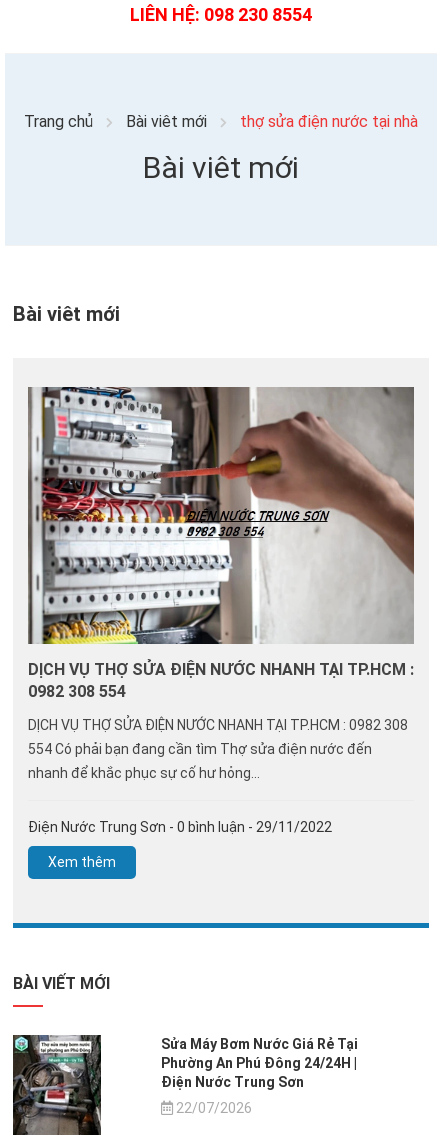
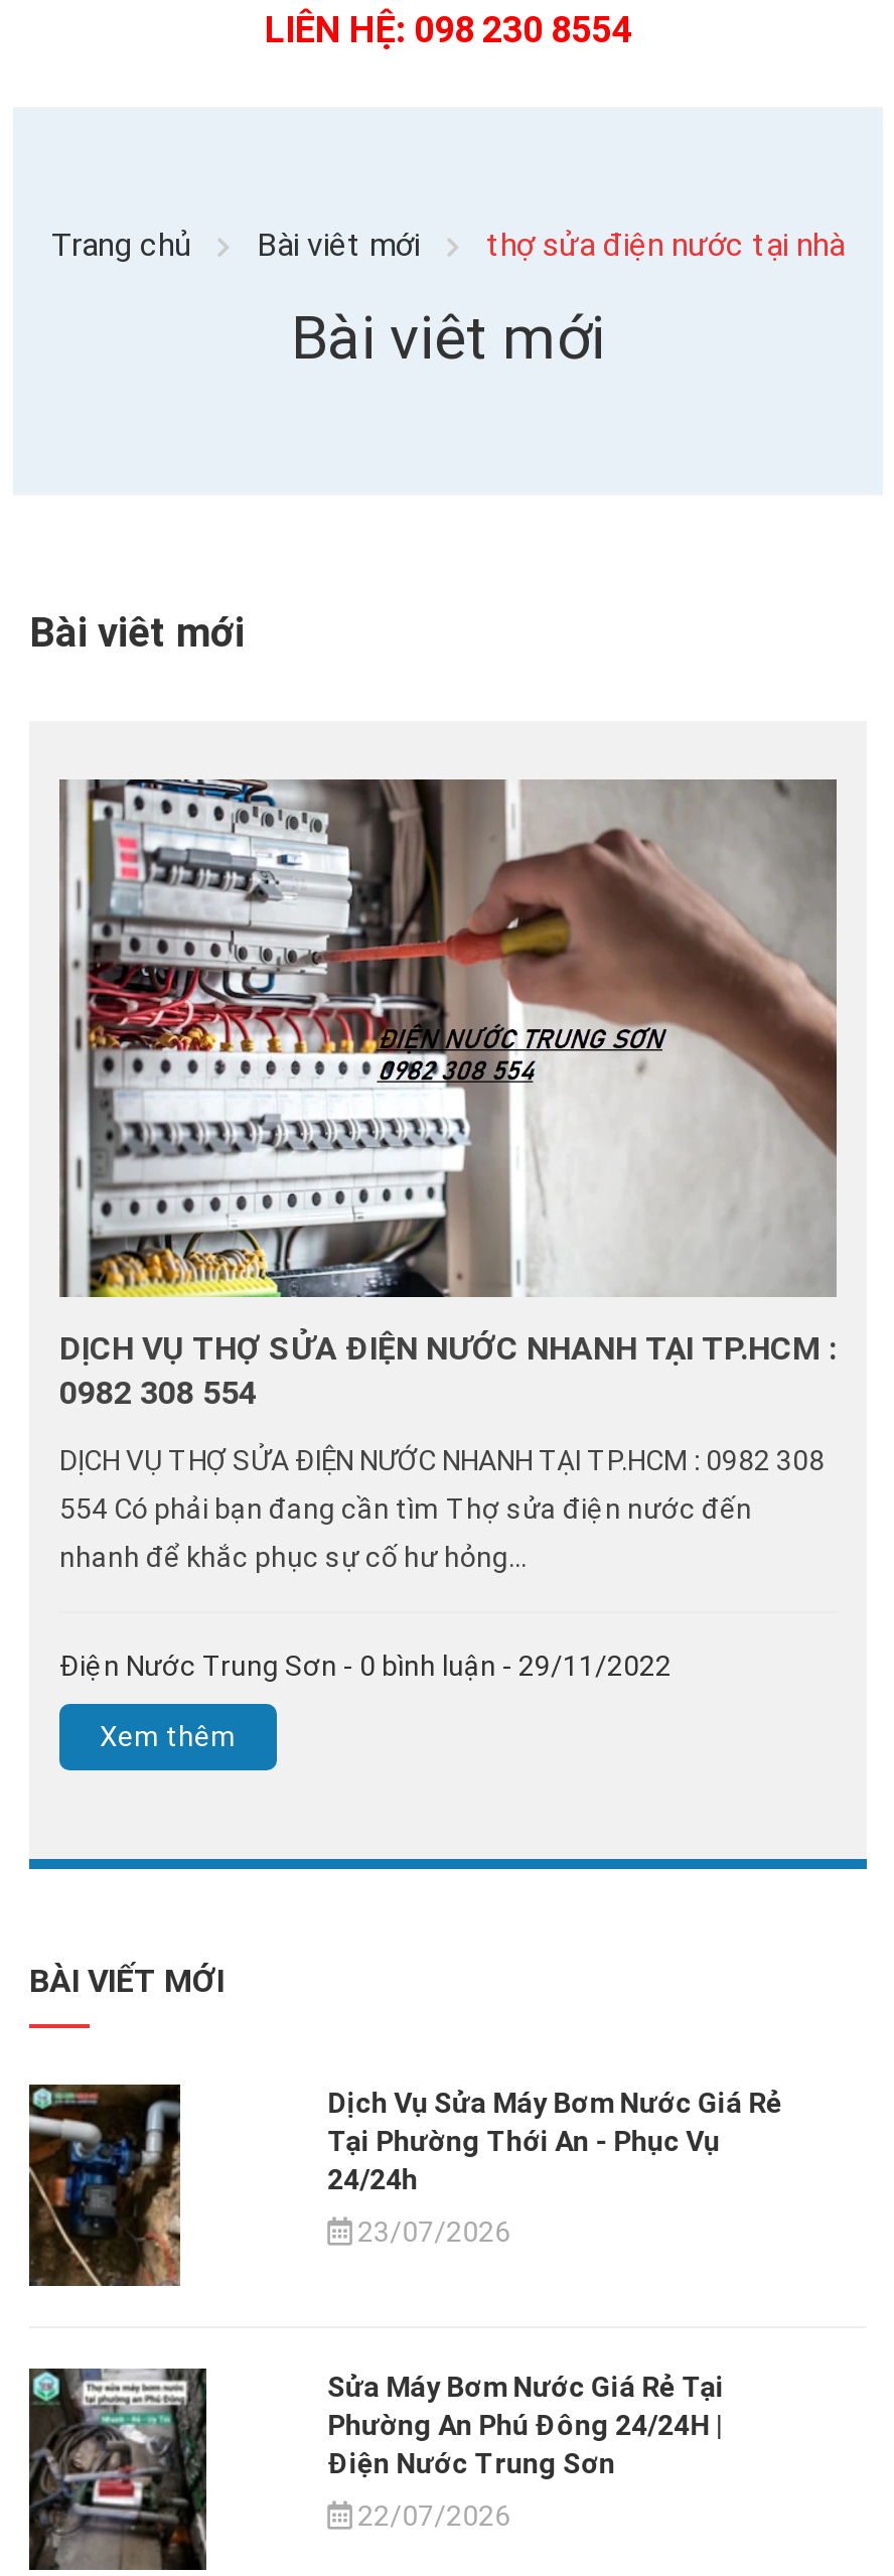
+ [image]

+ Dịch Vụ Sửa Máy Bơm Nước Giá Rẻ
+ Tại Phường Thới An - Phục Vụ
+ 24/24h
+ 23/07/2026
